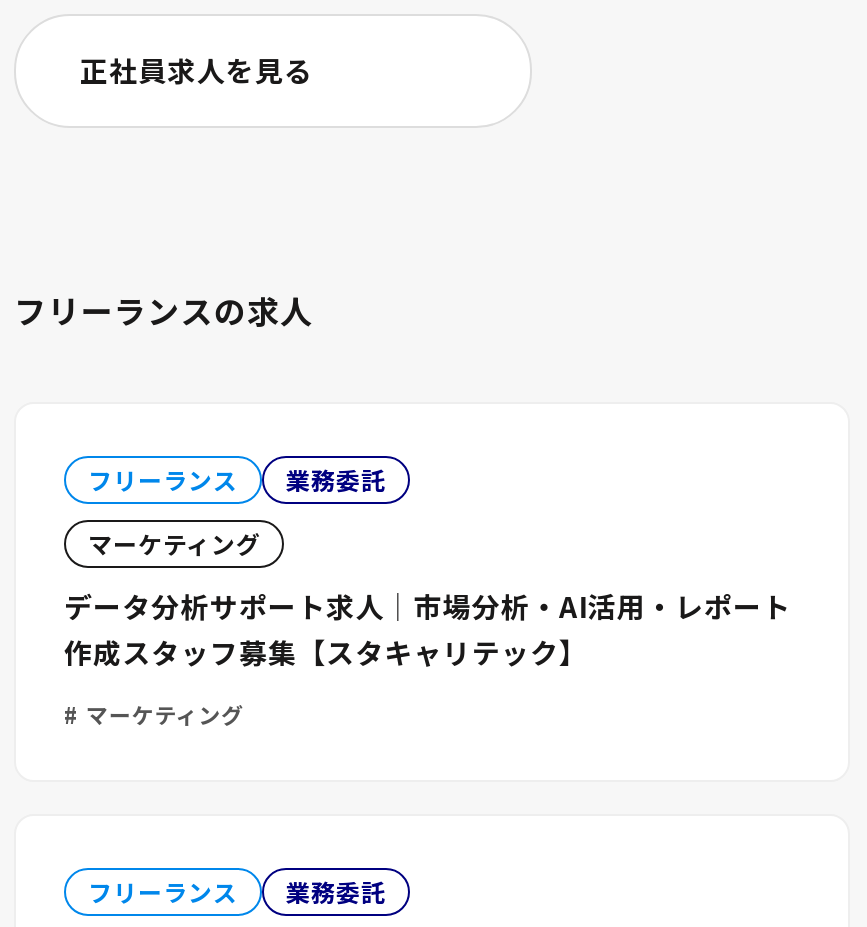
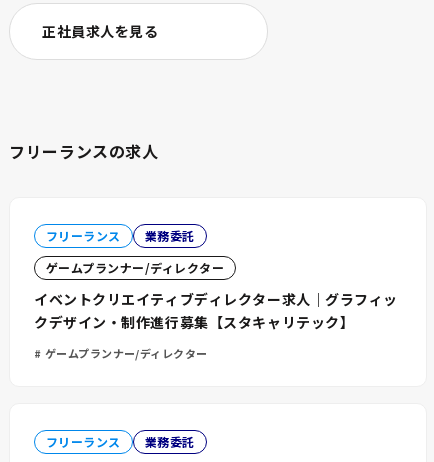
- マーケティング
+ ゲームプランナー/ディレクター

- データ分析サポート求人｜市場分析・AI活用・レポート
- 作成スタッフ募集【スタキャリテック】
+ イベントクリエイティブディレクター求人｜グラフィッ
+ クデザイン・制作進行募集【スタキャリテック】

- マーケティング
+ ゲームプランナー/ディレクター
